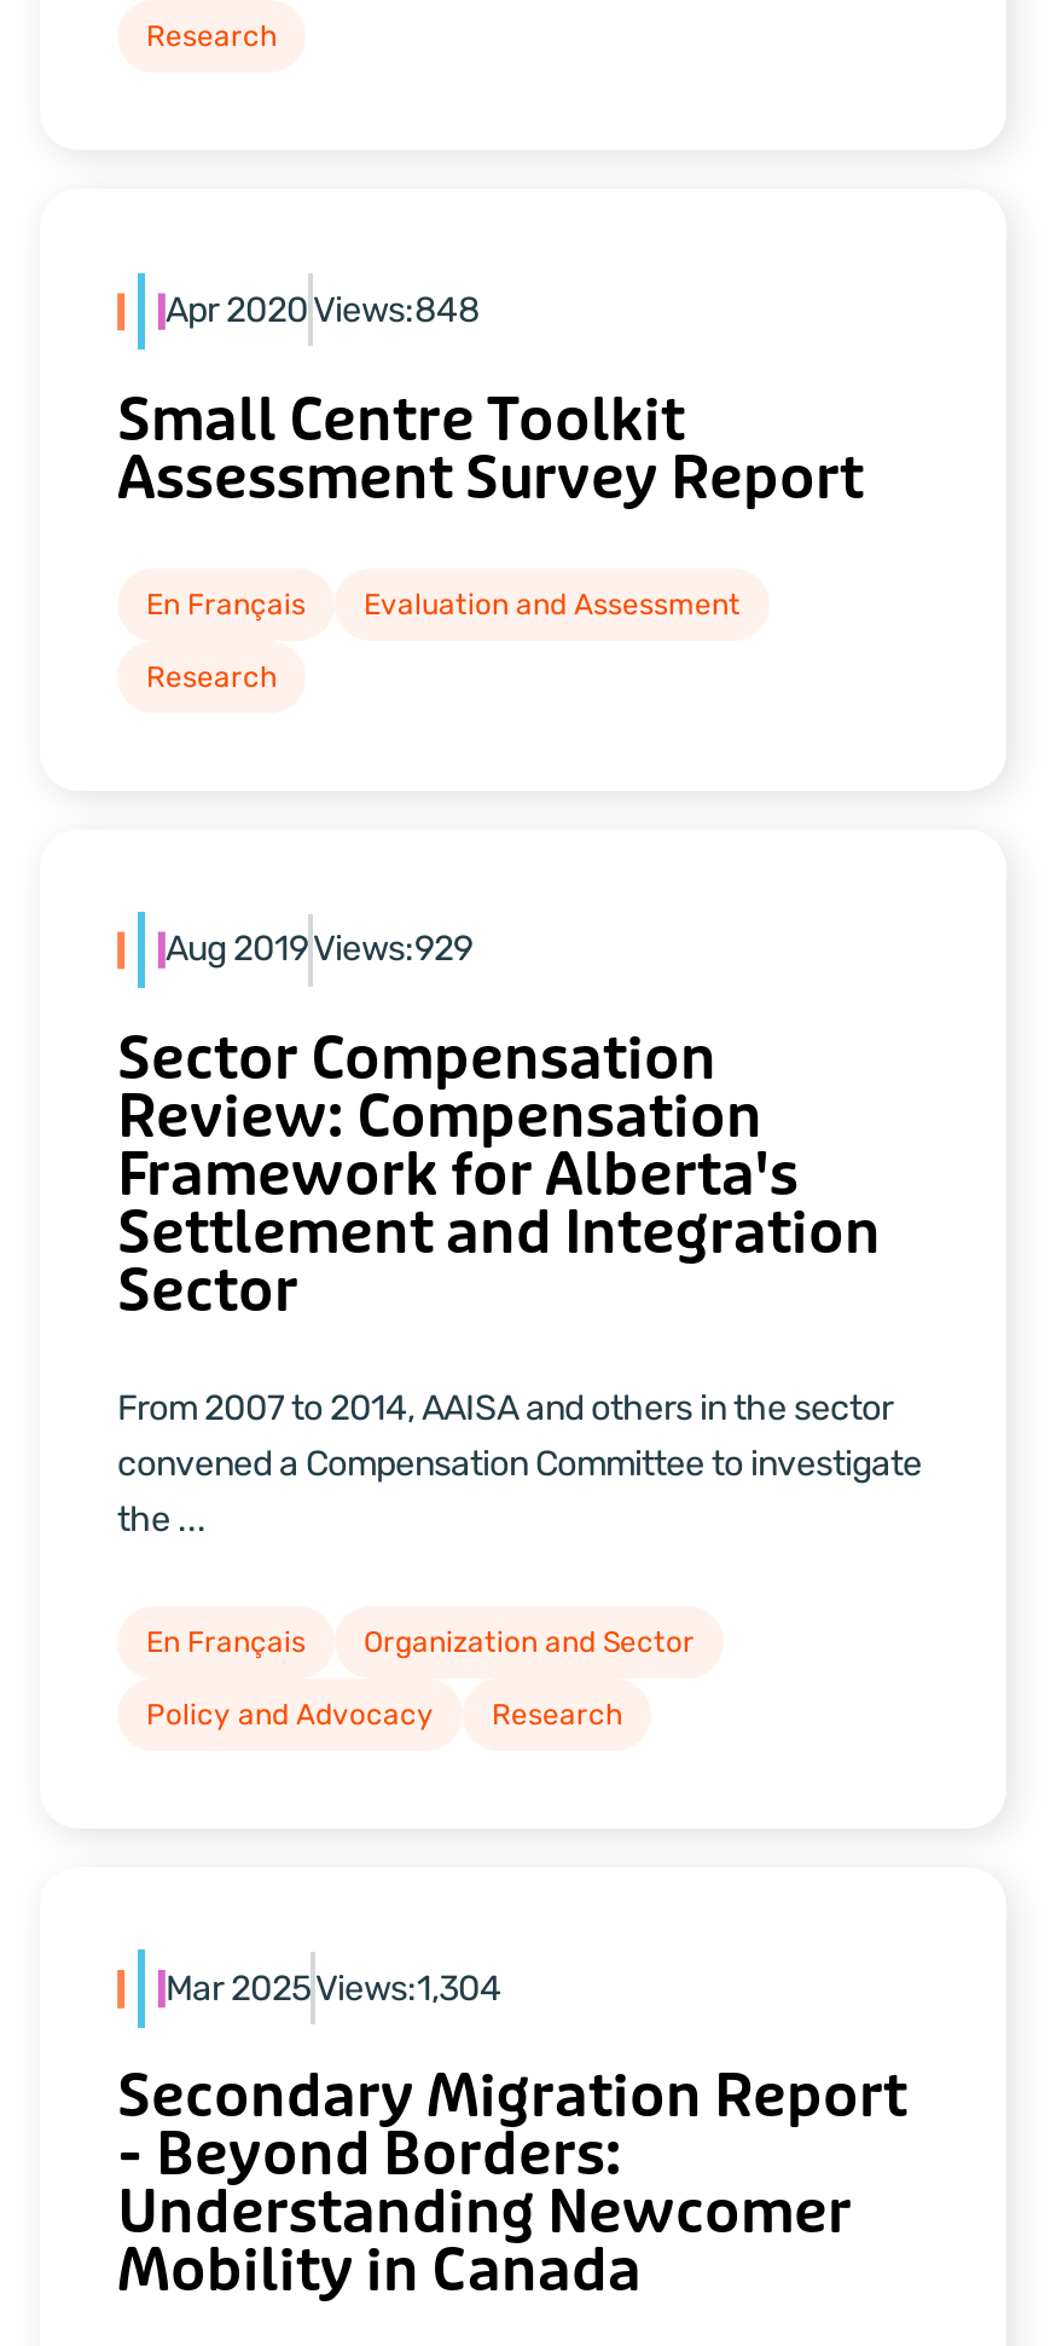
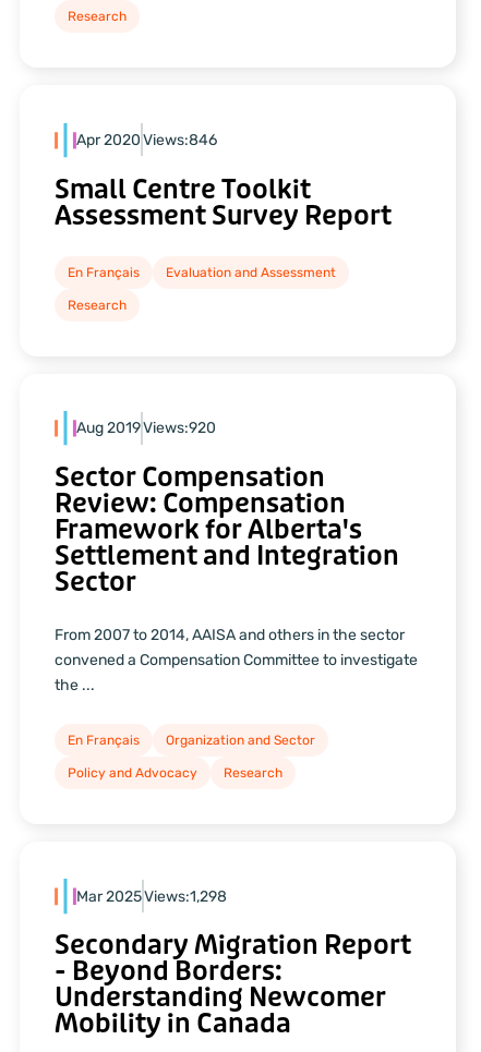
- Apr 2020 Views:848
+ Apr 2020 Views:846

- Aug 2019 Views:929
+ Aug 2019 Views:920

- Mar 2025 Views:1,304
+ Mar 2025 Views:1,298
